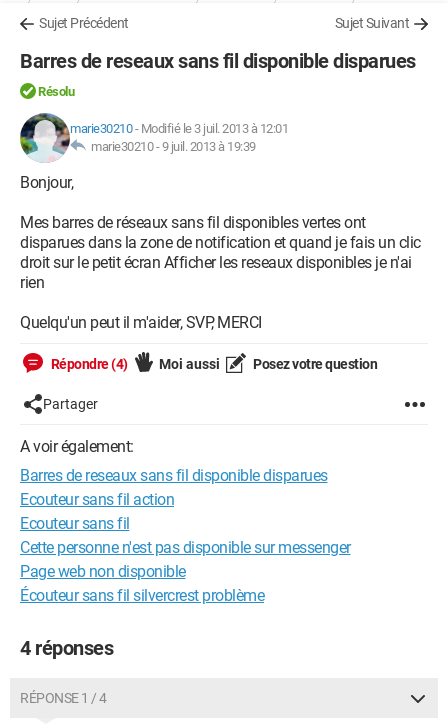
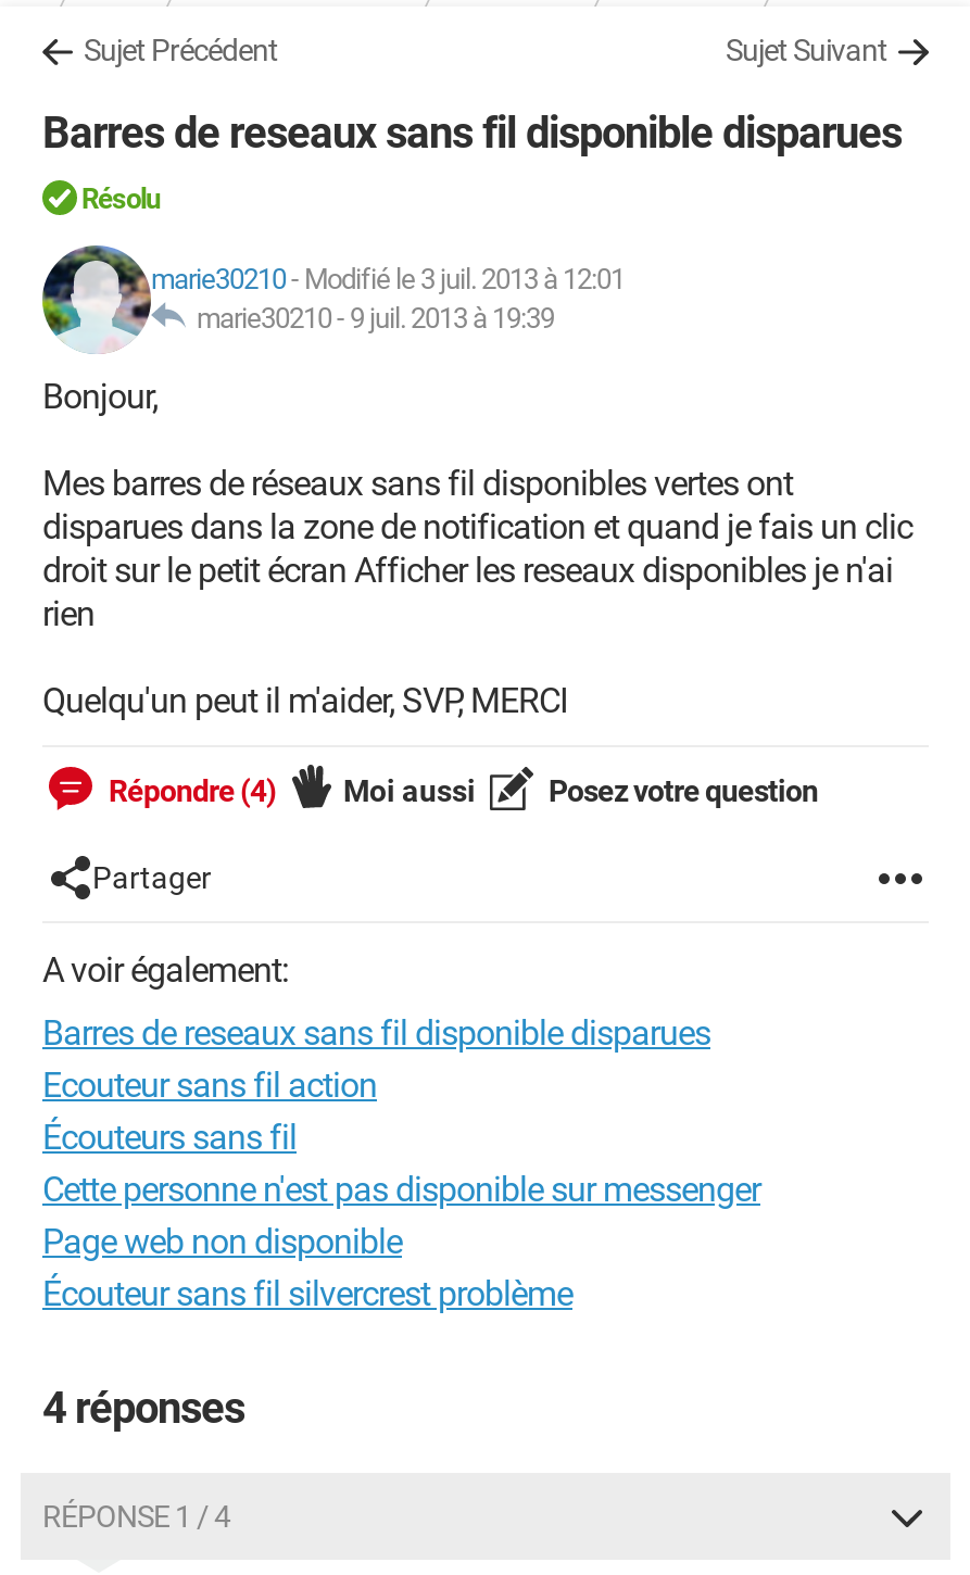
- Ecouteur sans fil
+ Écouteurs sans fil
